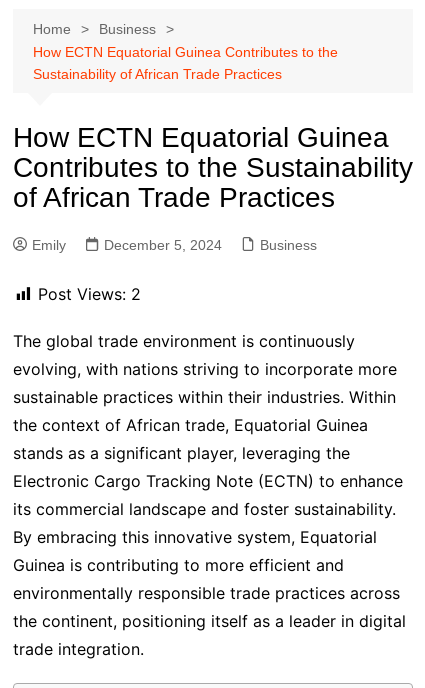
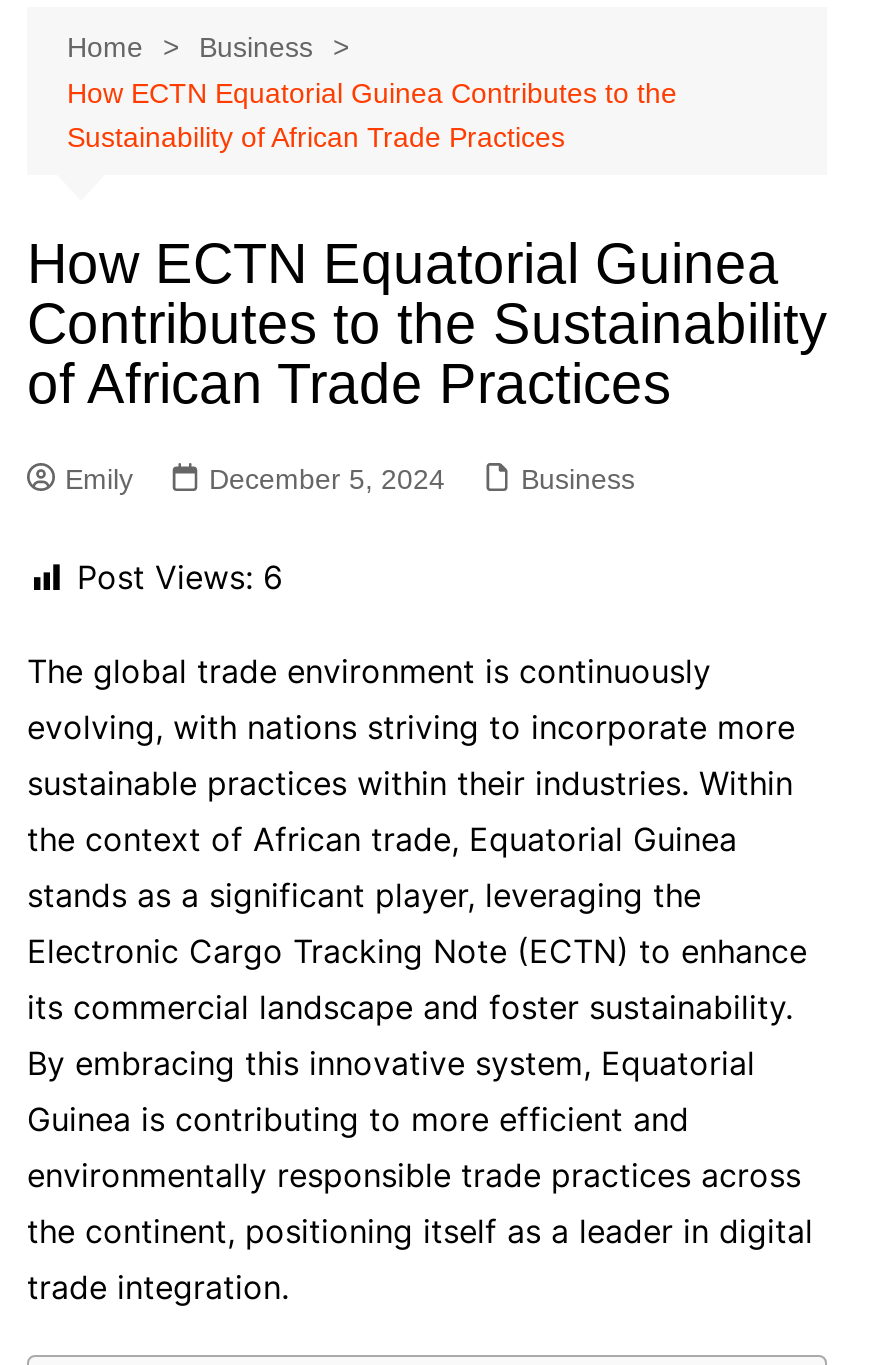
- Post Views: 2
+ Post Views: 6
